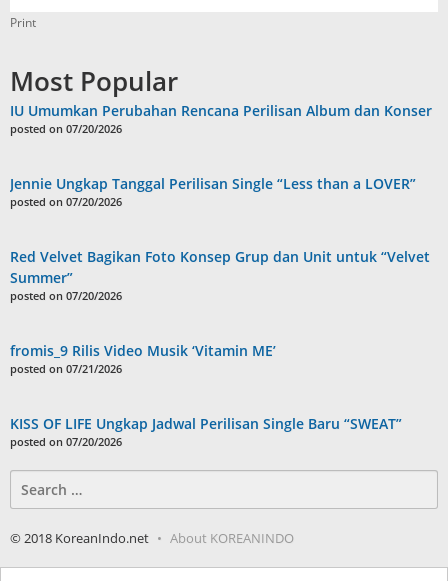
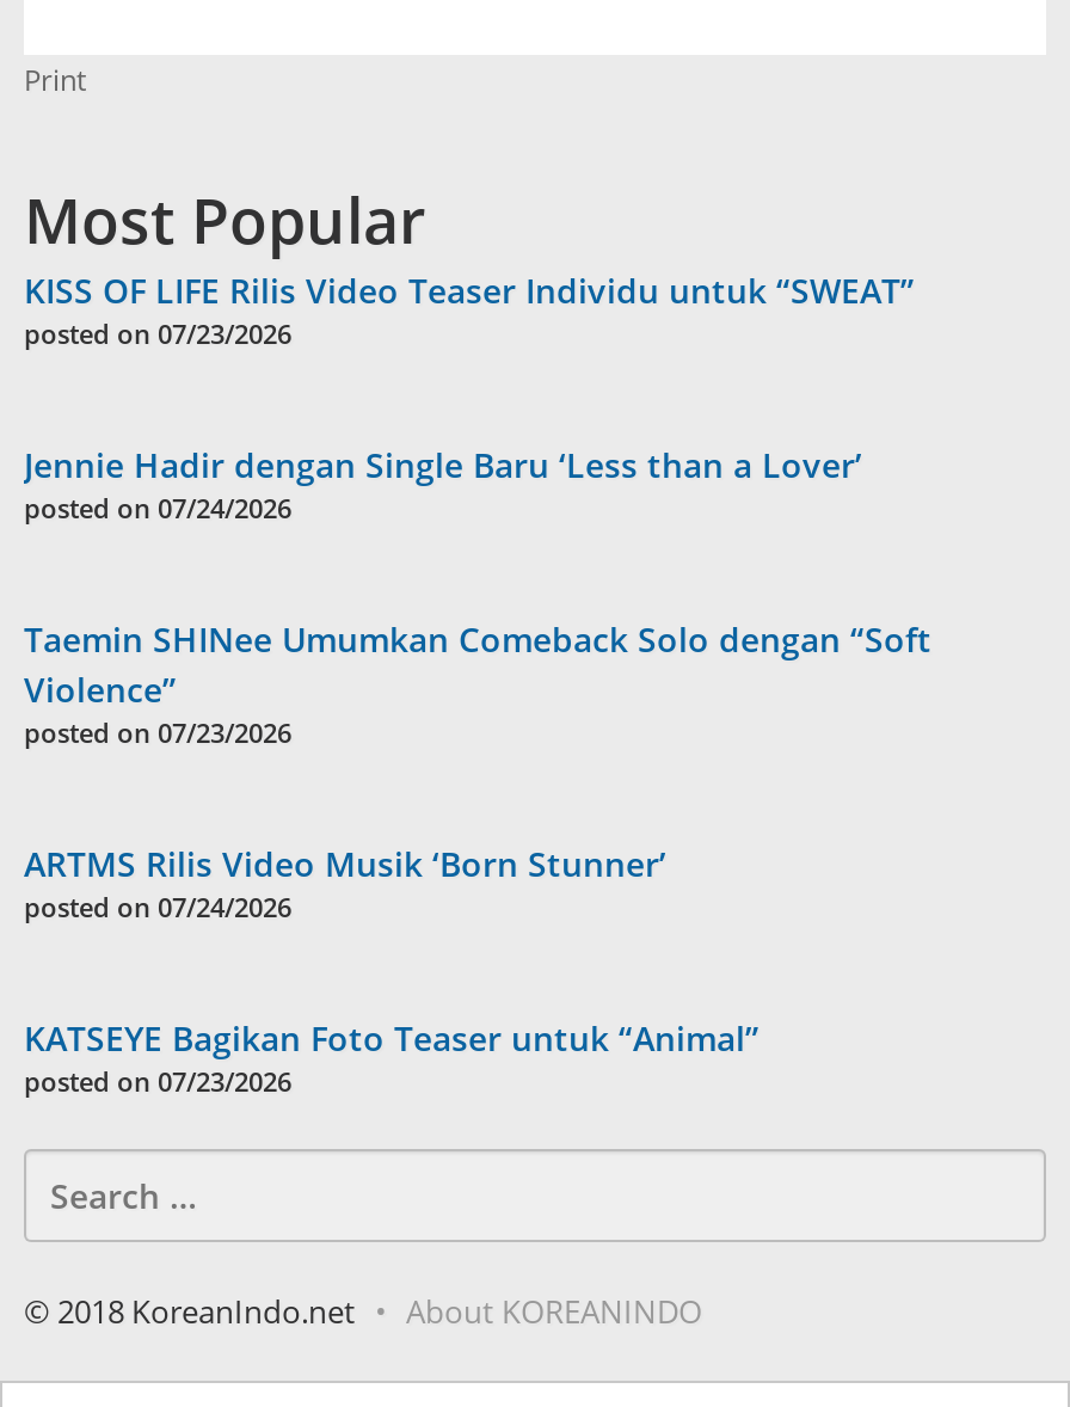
- IU Umumkan Perubahan Rencana Perilisan Album dan Konser
- posted on 07/20/2026
+ KISS OF LIFE Rilis Video Teaser Individu untuk “SWEAT”
+ posted on 07/23/2026

- Jennie Ungkap Tanggal Perilisan Single “Less than a LOVER”
- posted on 07/20/2026
+ Jennie Hadir dengan Single Baru ‘Less than a Lover’
+ posted on 07/24/2026

- Red Velvet Bagikan Foto Konsep Grup dan Unit untuk “Velvet
- Summer”
- posted on 07/20/2026
+ Taemin SHINee Umumkan Comeback Solo dengan “Soft
+ Violence”
+ posted on 07/23/2026

- fromis_9 Rilis Video Musik ‘Vitamin ME’
- posted on 07/21/2026
+ ARTMS Rilis Video Musik ‘Born Stunner’
+ posted on 07/24/2026

- KISS OF LIFE Ungkap Jadwal Perilisan Single Baru “SWEAT”
- posted on 07/20/2026
+ KATSEYE Bagikan Foto Teaser untuk “Animal”
+ posted on 07/23/2026
